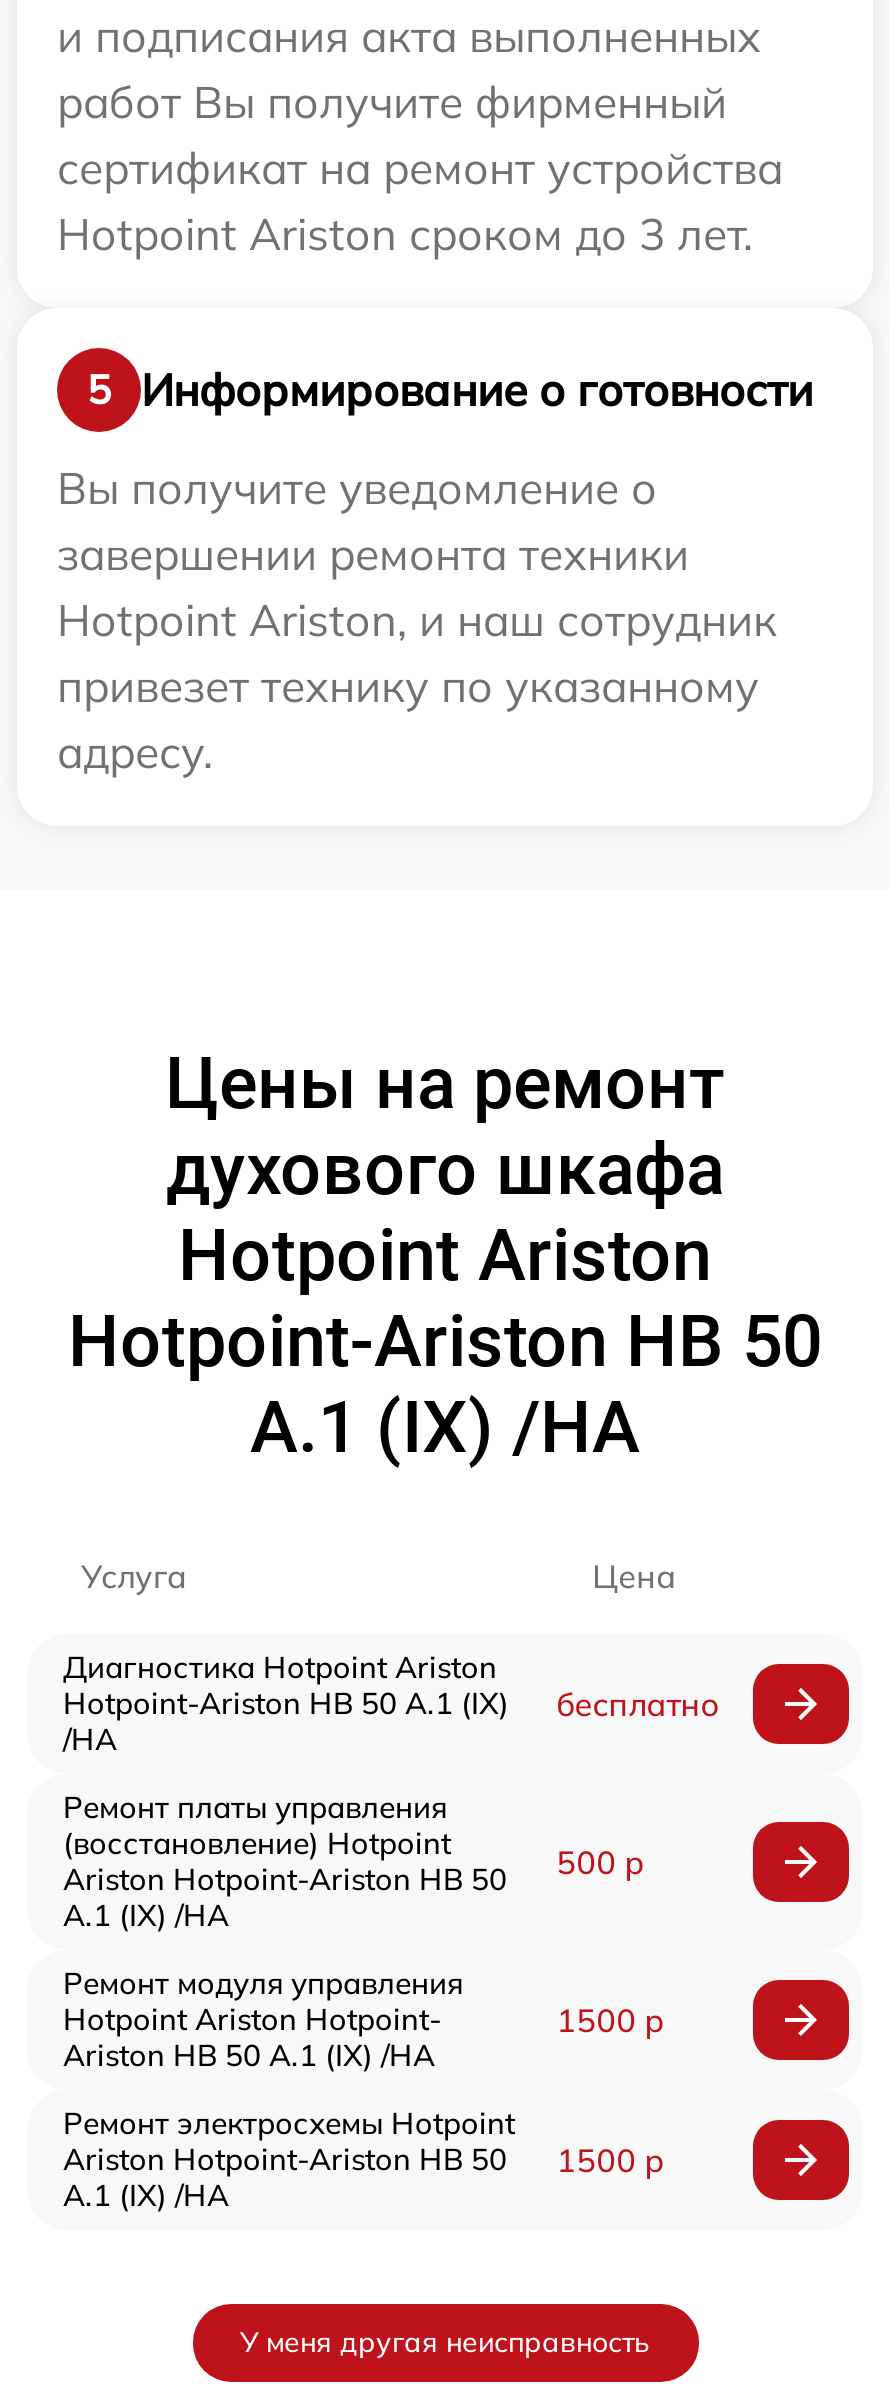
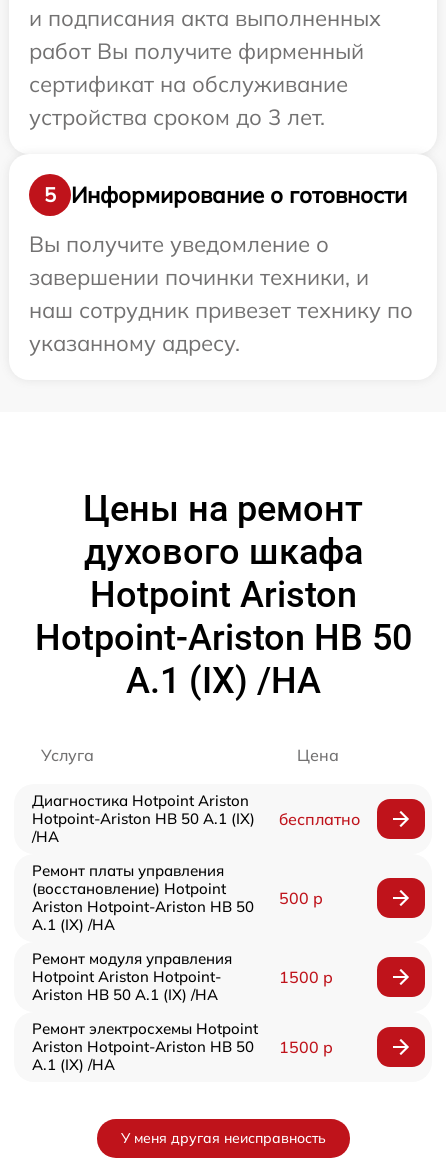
- сертификат на ремонт устройства
- Hotpoint Ariston сроком до 3 лет.
+ сертификат на обслуживание
+ устройства сроком до 3 лет.

- завершении ремонта техники
- Hotpoint Ariston, и наш сотрудник
- привезет технику по указанному
- адресу.
+ завершении починки техники, и
+ наш сотрудник привезет технику по
+ указанному адресу.
